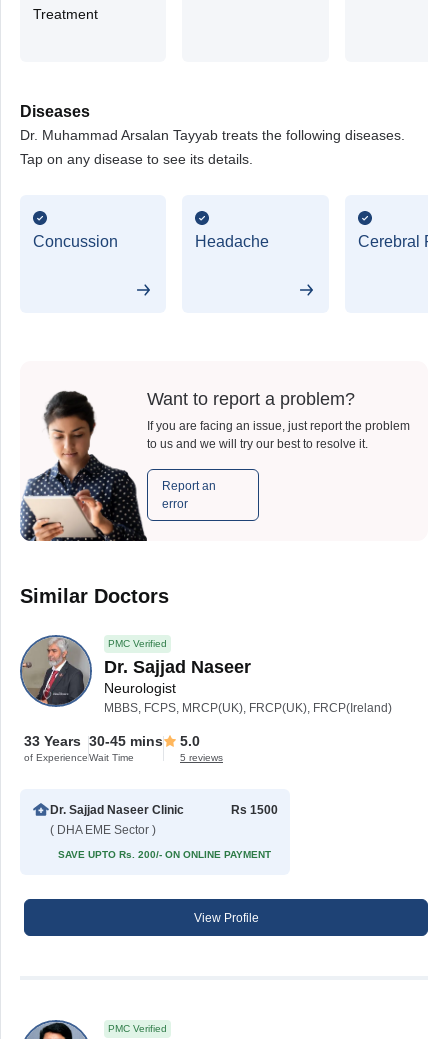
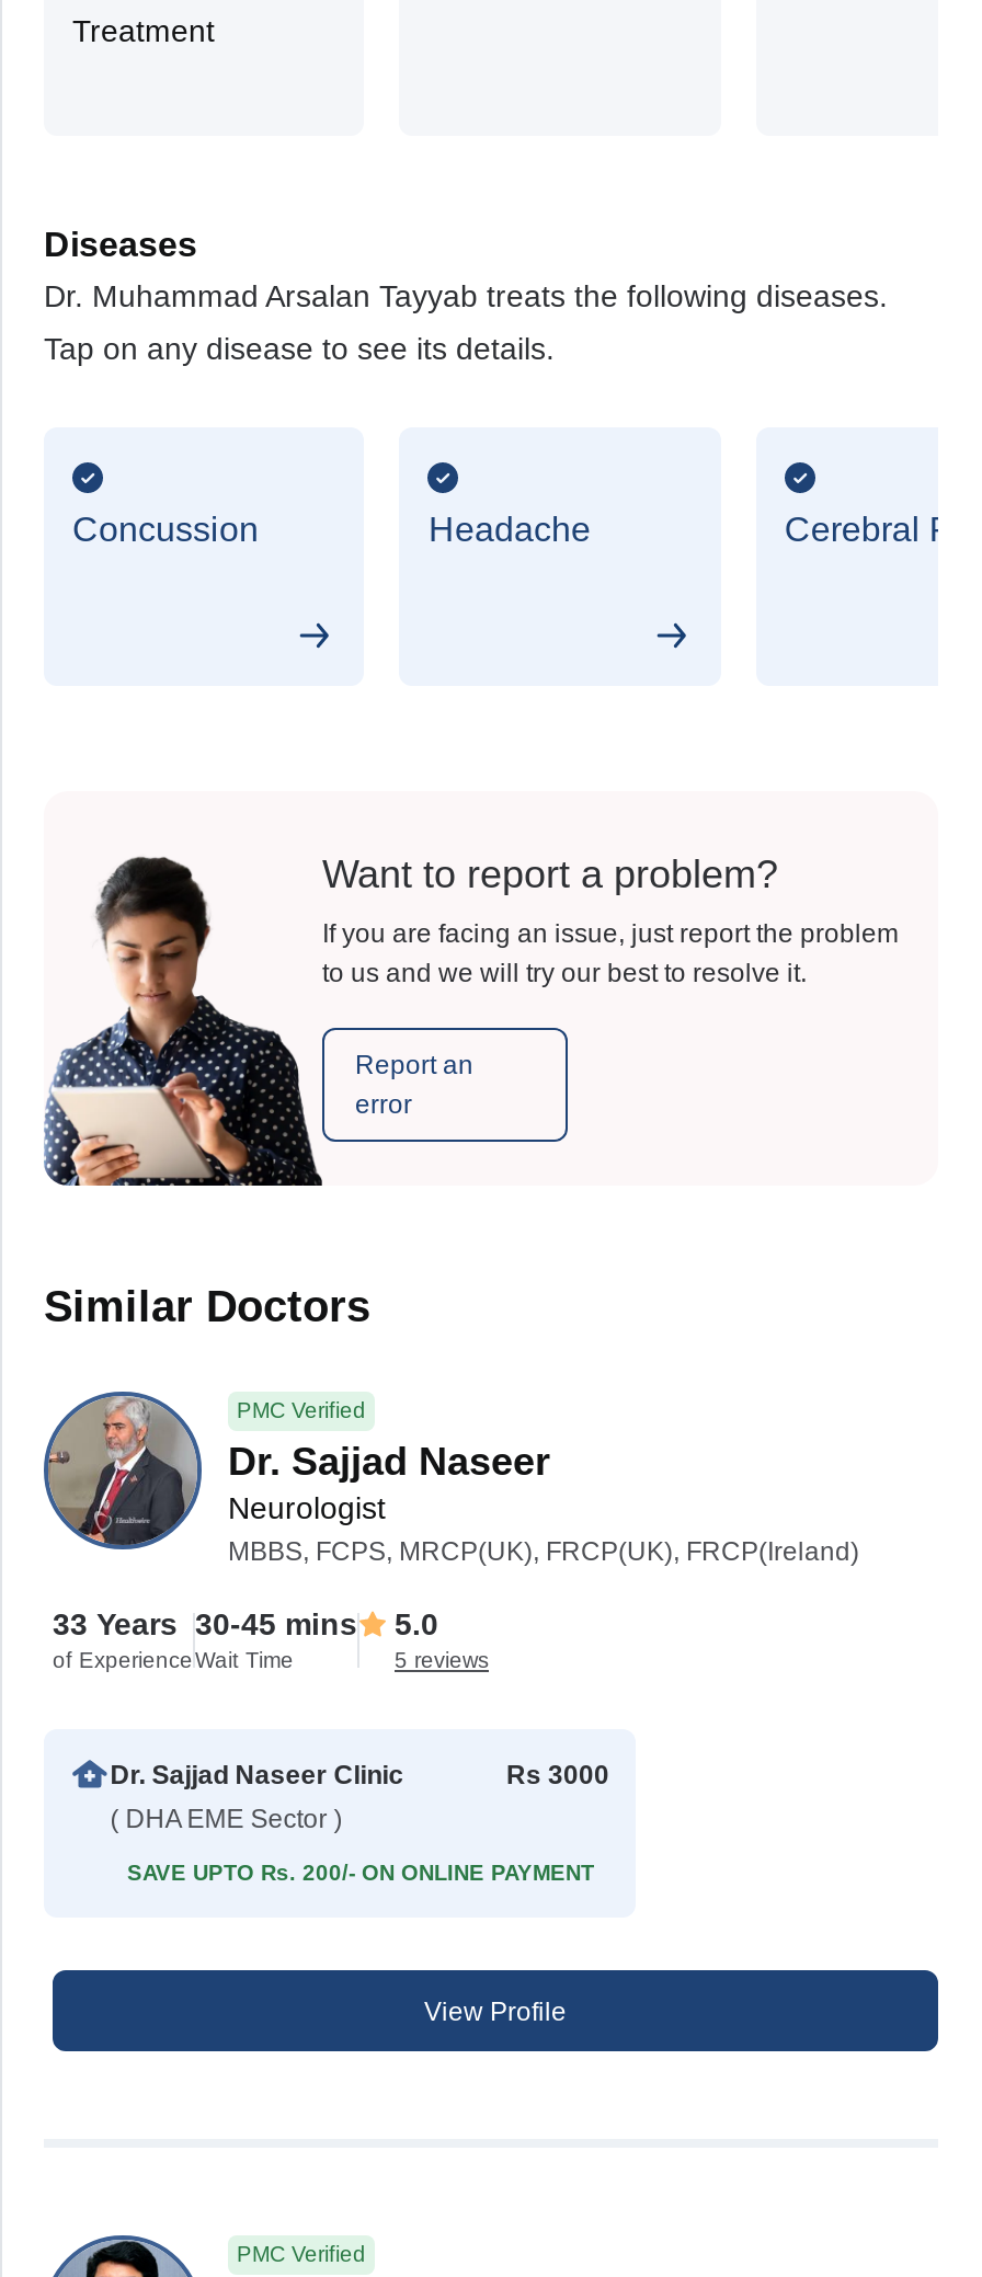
- Rs 1500
+ Rs 3000
